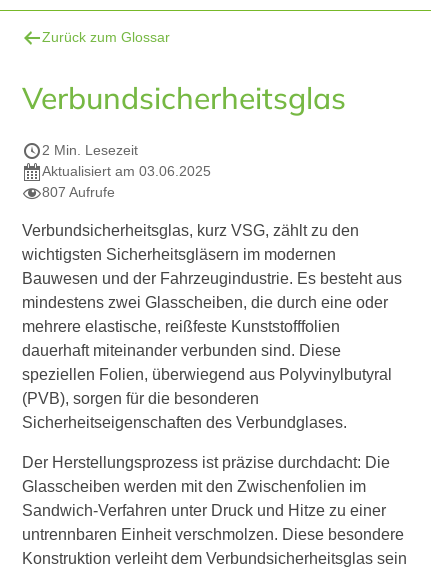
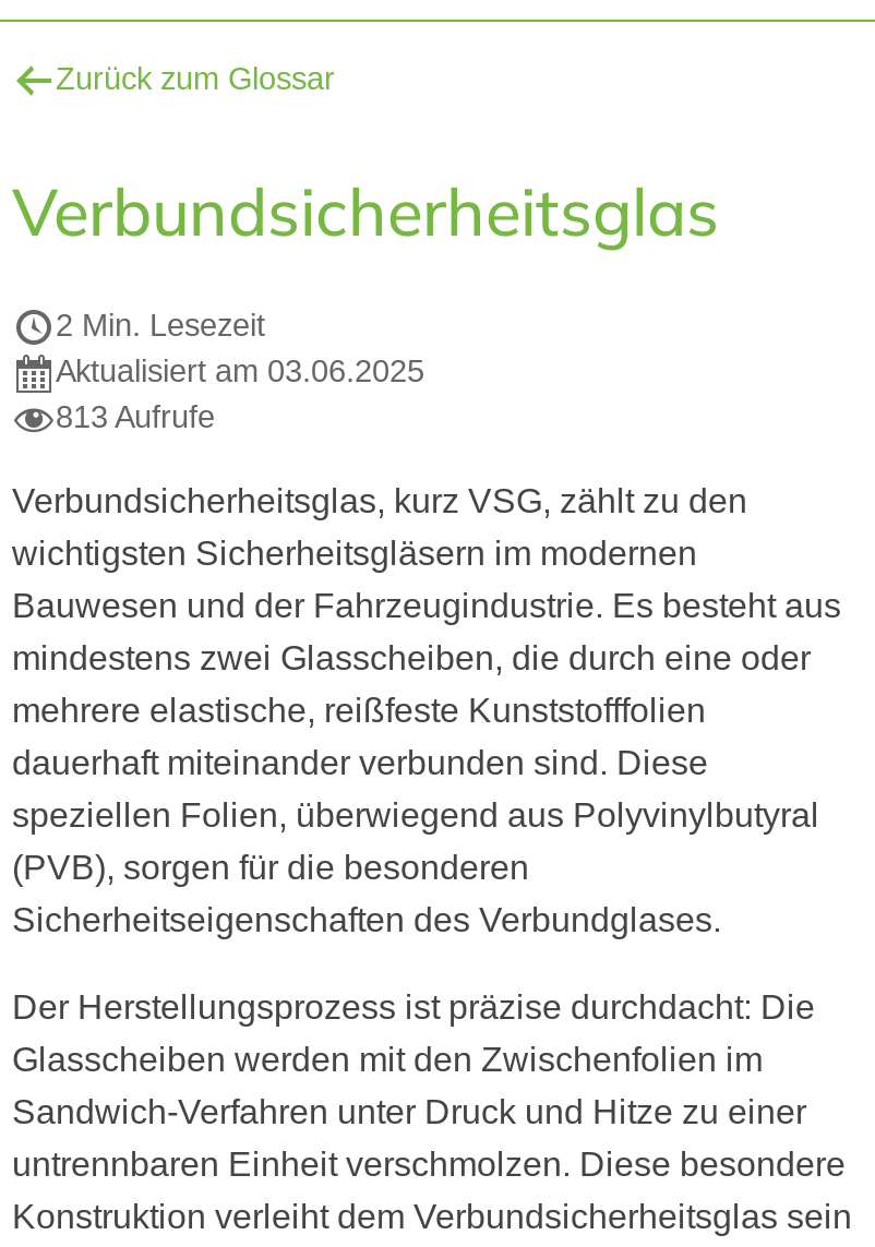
- 807 Aufrufe
+ 813 Aufrufe
